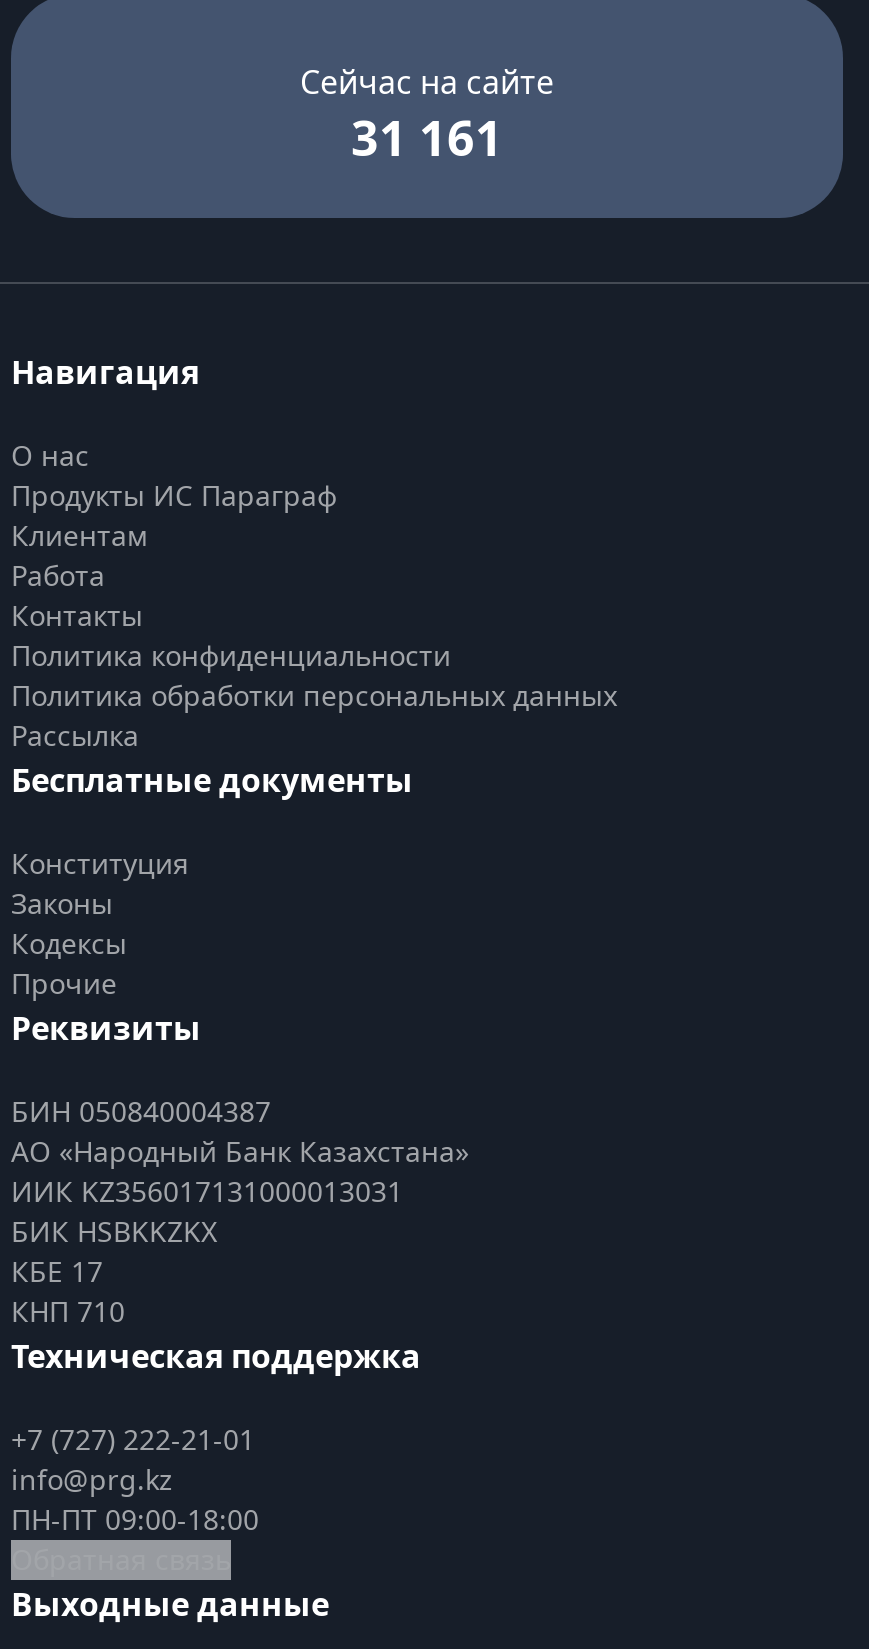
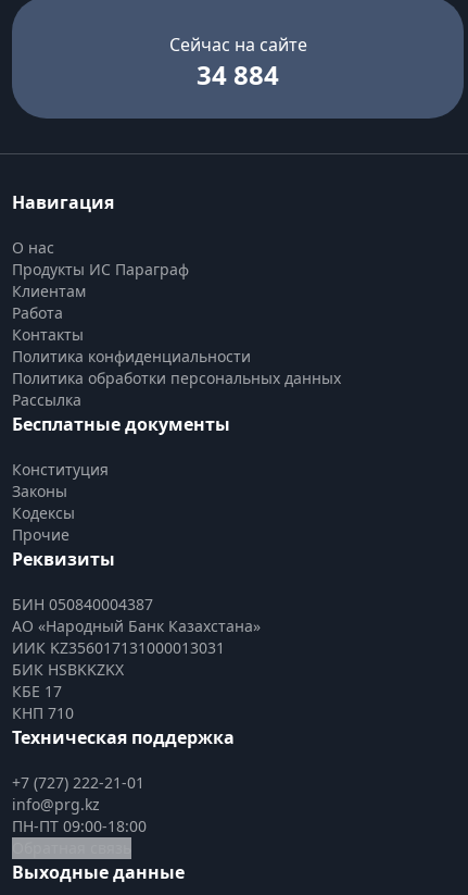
- 31 161
+ 34 884
